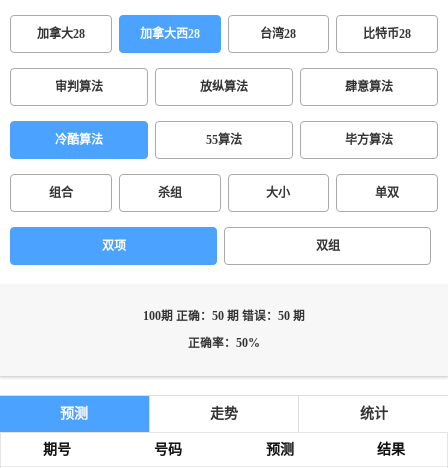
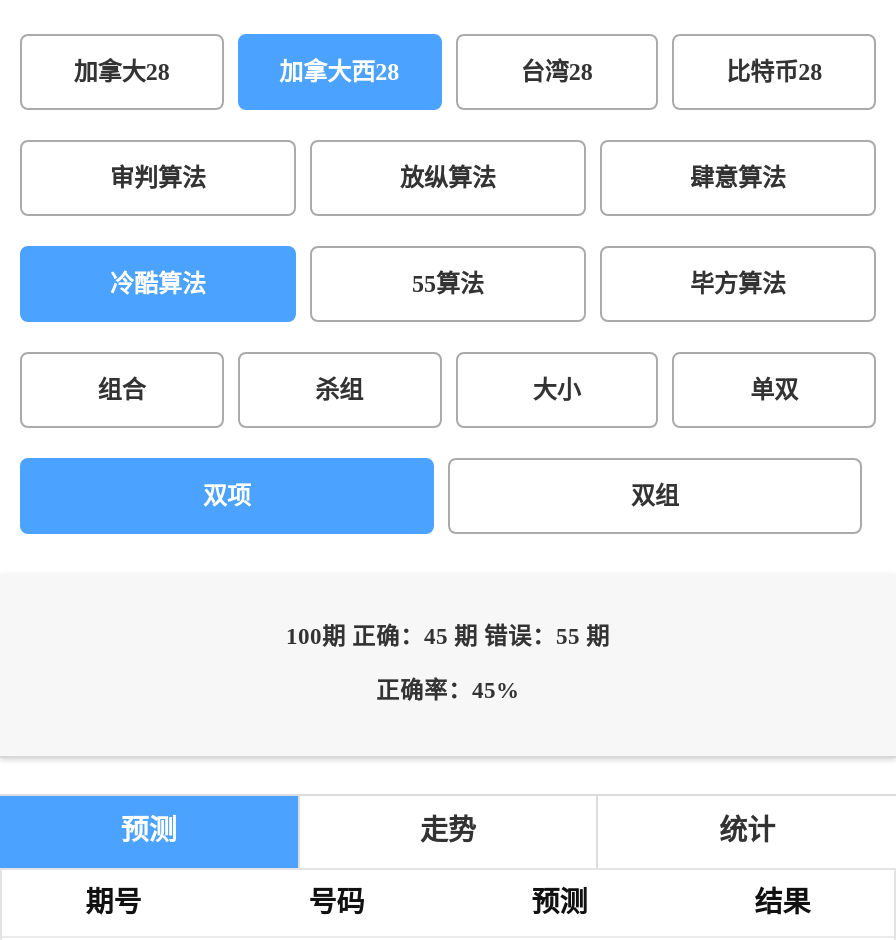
- 100期 正确：50 期 错误：50 期
+ 100期 正确：45 期 错误：55 期

- 正确率：50%
+ 正确率：45%
